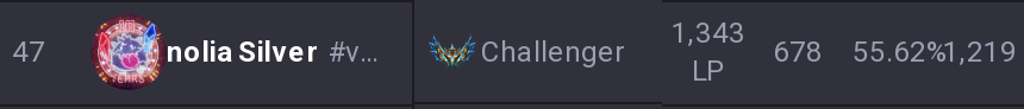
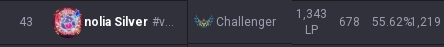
- 47
+ 43
